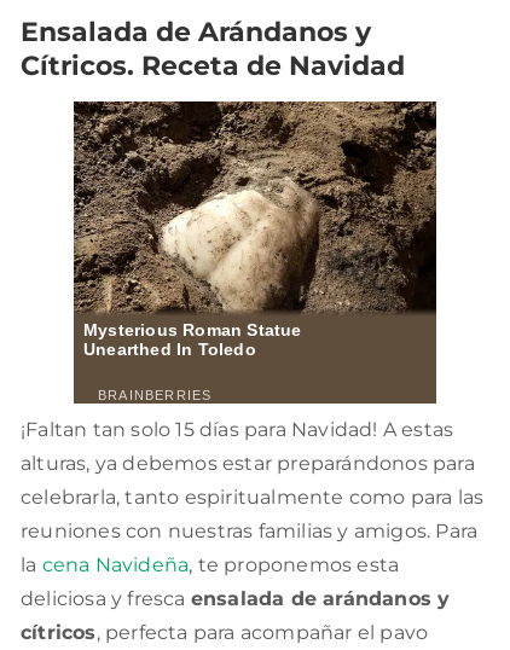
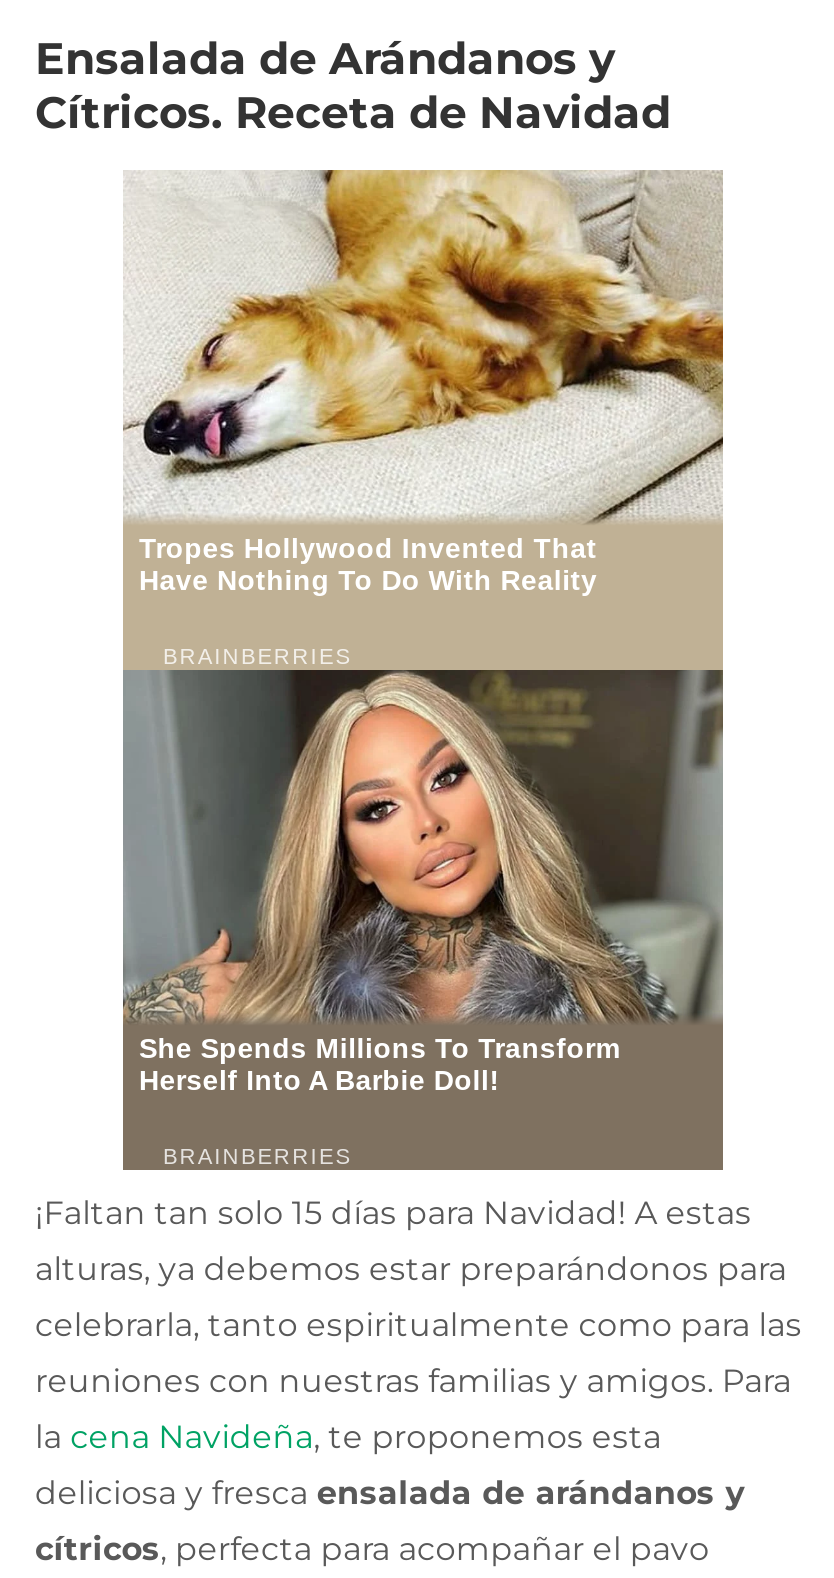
- [image]
+ [image]
